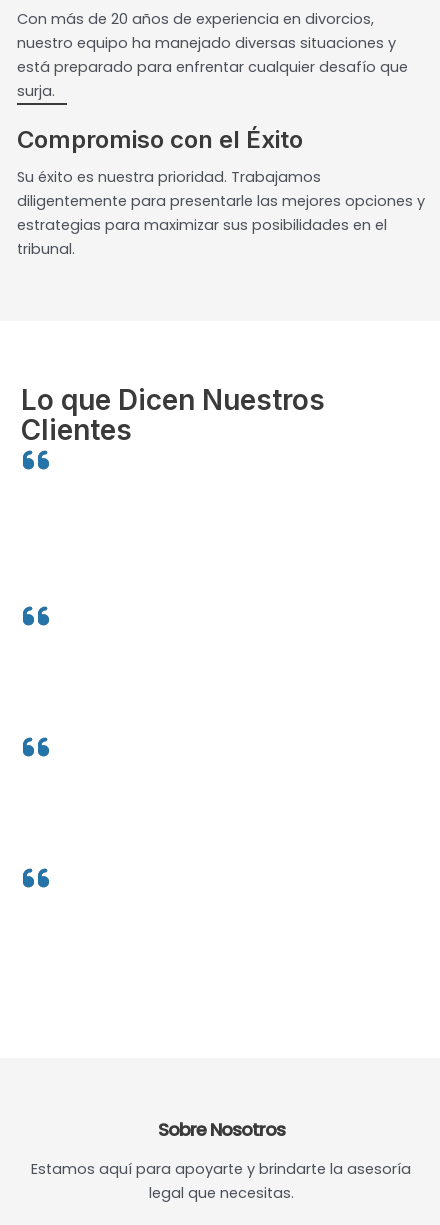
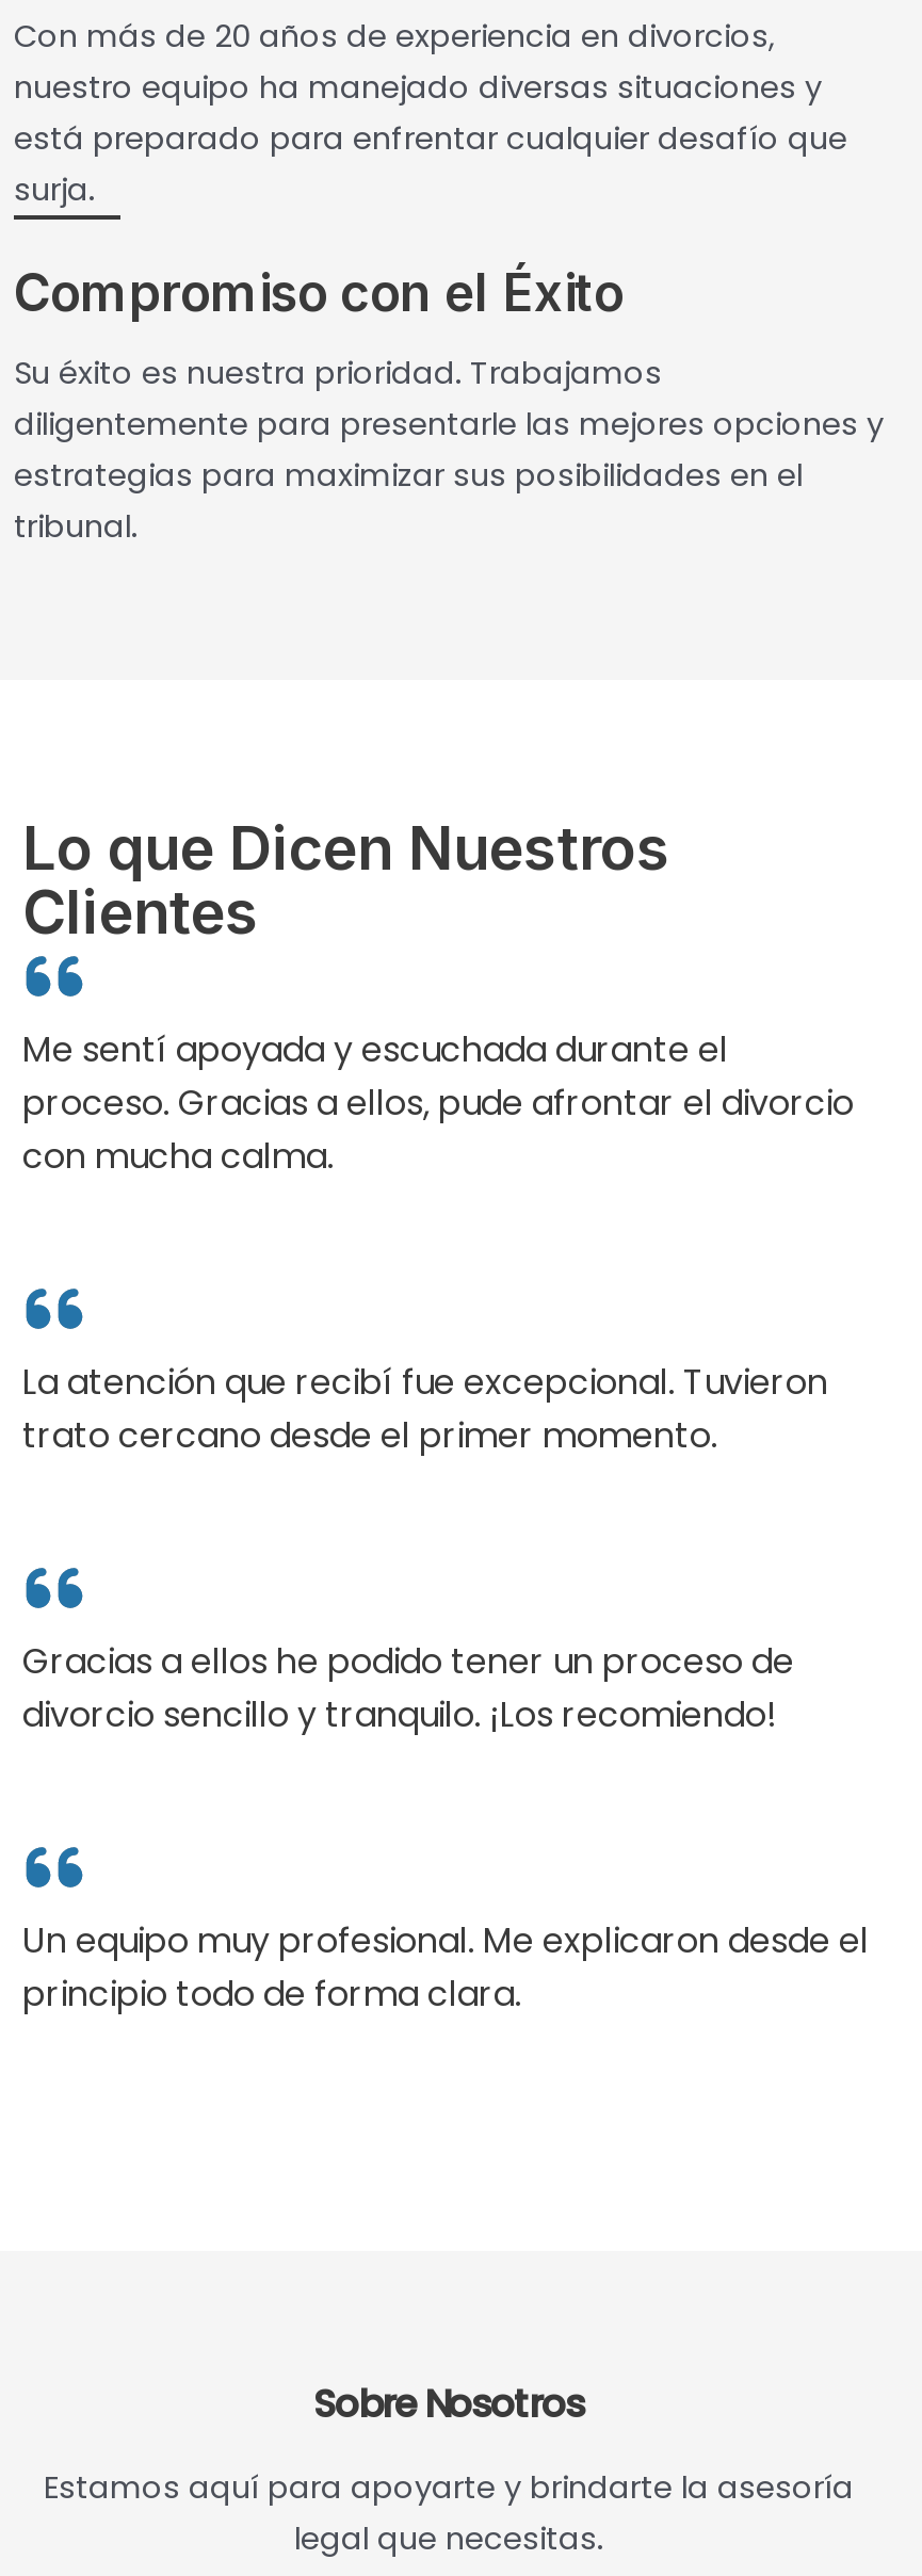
+ Me sentí apoyada y escuchada durante el
+ proceso. Gracias a ellos, pude afrontar el divorcio
+ con mucha calma.

+ La atención que recibí fue excepcional. Tuvieron
+ trato cercano desde el primer momento.

+ Gracias a ellos he podido tener un proceso de
+ divorcio sencillo y tranquilo. ¡Los recomiendo!

+ Un equipo muy profesional. Me explicaron desde el
+ principio todo de forma clara.
